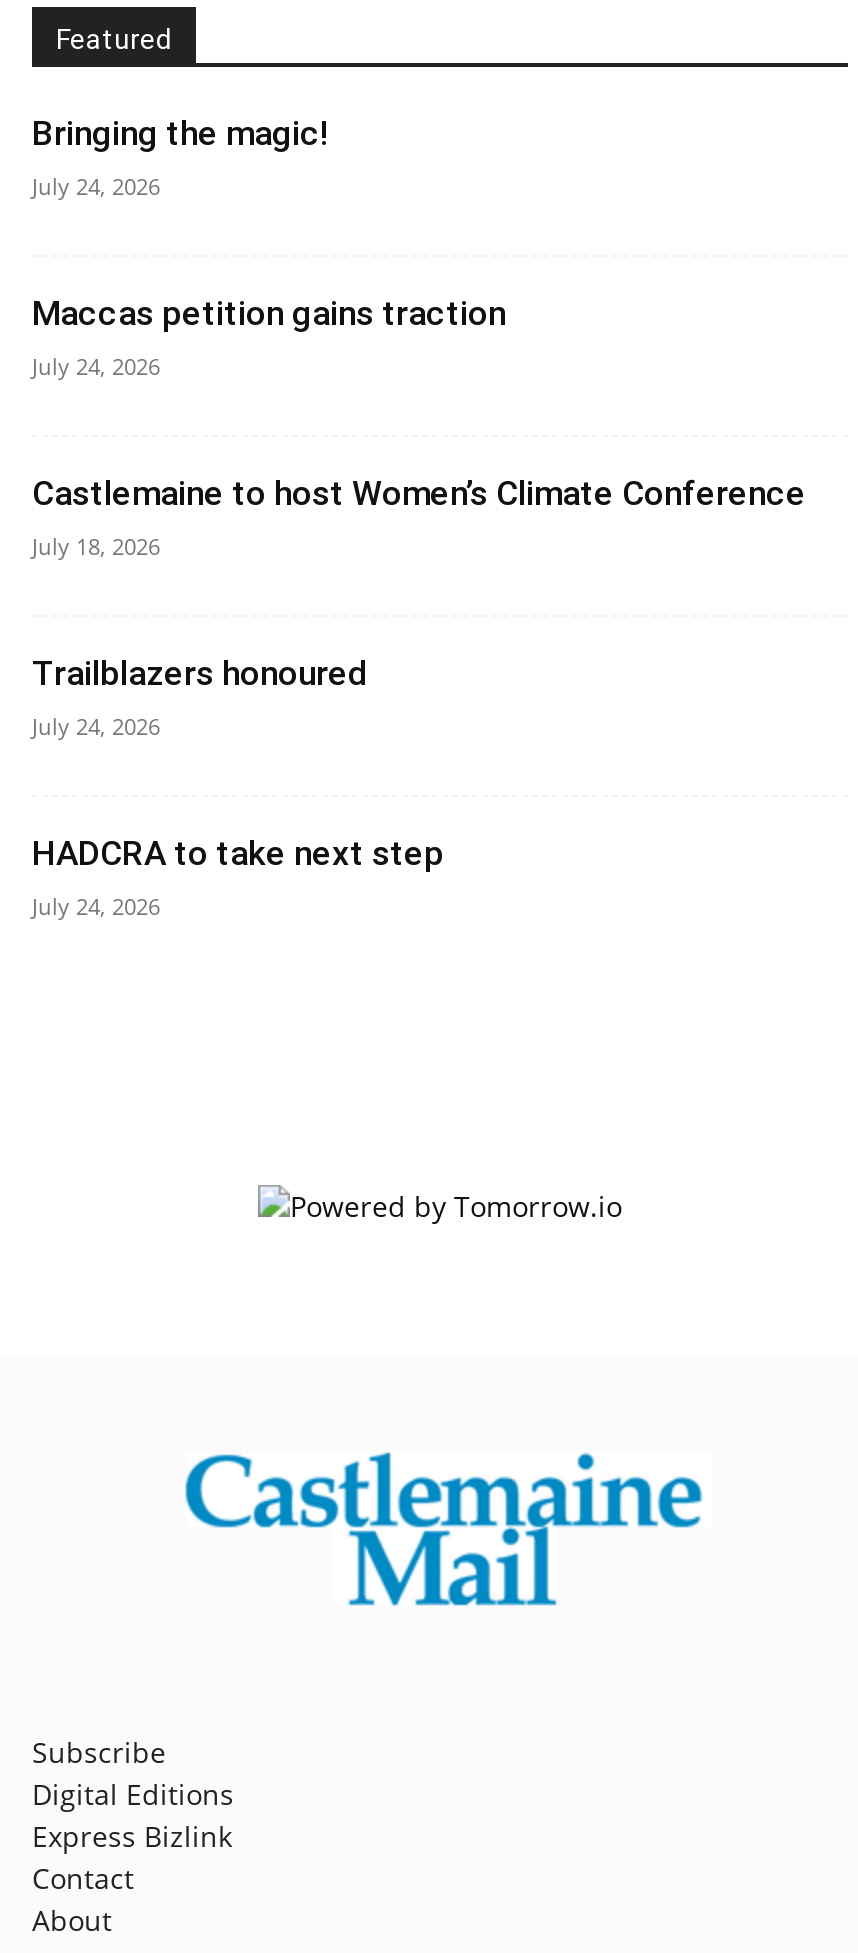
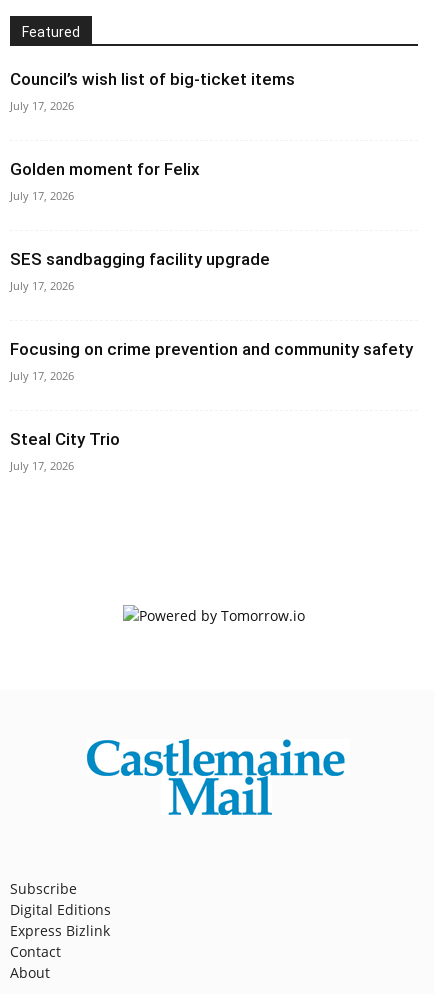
- Bringing the magic!
- July 24, 2026
+ Council’s wish list of big-ticket items
+ July 17, 2026

- Maccas petition gains traction
- July 24, 2026
+ Golden moment for Felix
+ July 17, 2026

- Castlemaine to host Women’s Climate Conference
- July 18, 2026
+ SES sandbagging facility upgrade
+ July 17, 2026

- Trailblazers honoured
- July 24, 2026
+ Focusing on crime prevention and community safety
+ July 17, 2026

- HADCRA to take next step
- July 24, 2026
+ Steal City Trio
+ July 17, 2026
